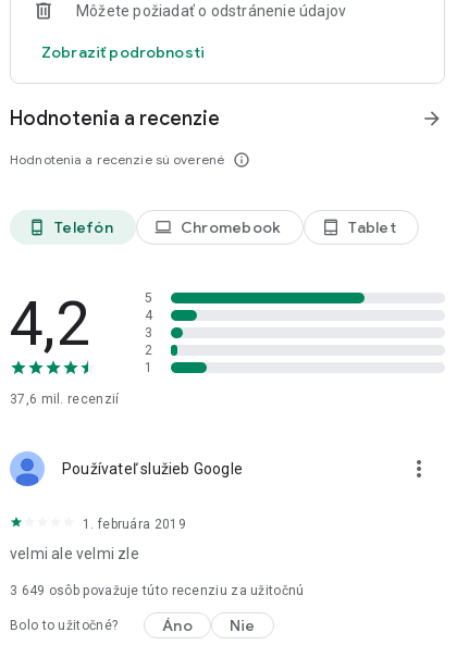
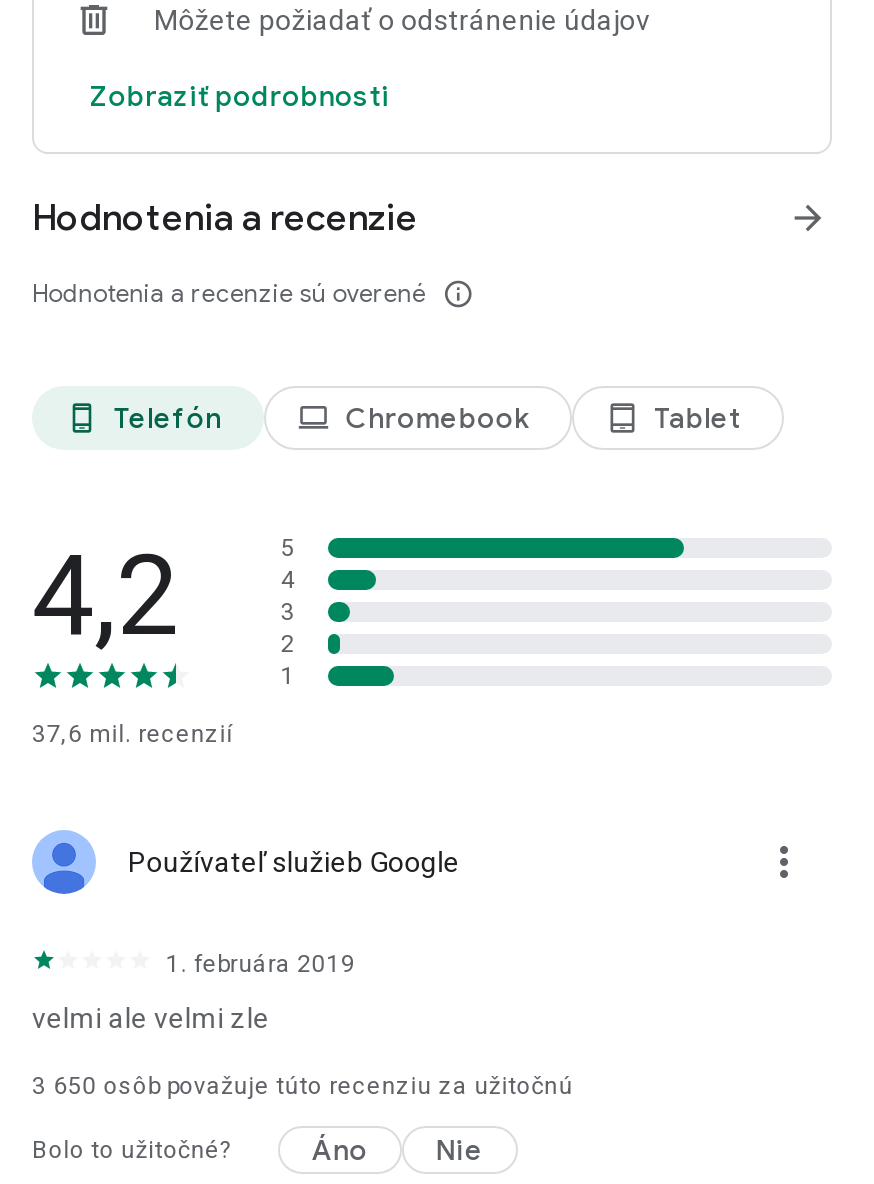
- 3 649 osôb považuje túto recenziu za užitočnú
+ 3 650 osôb považuje túto recenziu za užitočnú
